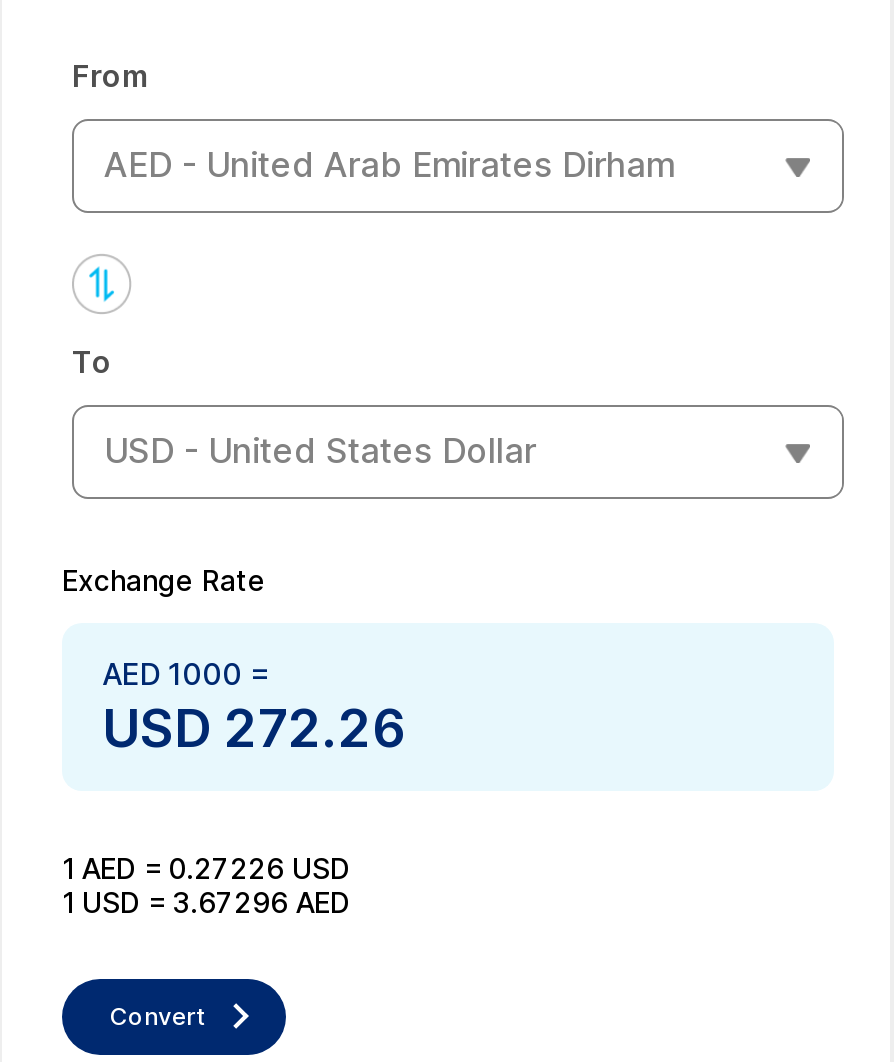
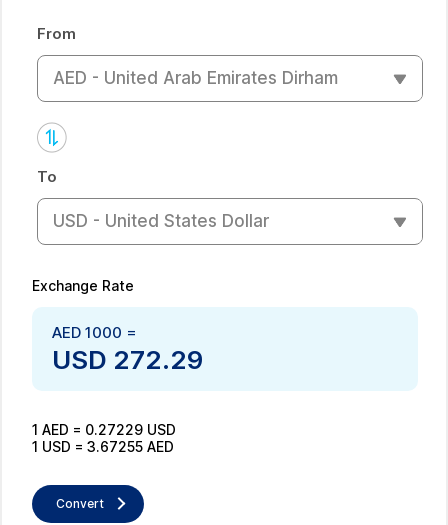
- USD 272.26
+ USD 272.29

- 1 AED = 0.27226 USD
+ 1 AED = 0.27229 USD

- 1 USD = 3.67296 AED
+ 1 USD = 3.67255 AED
